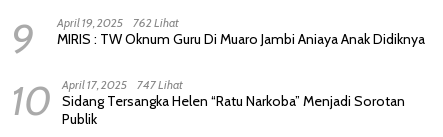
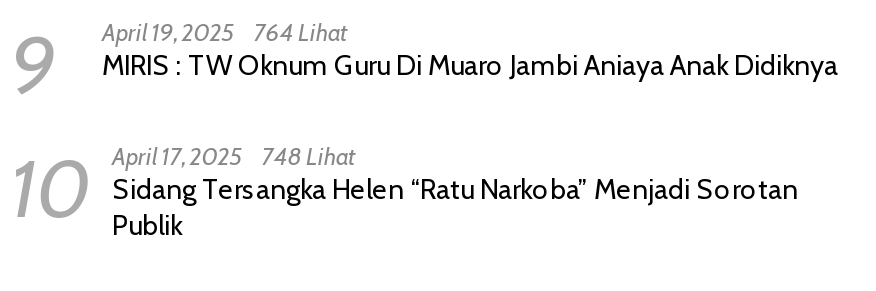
- 9 April 19, 2025 MIRIS : TW Oknum Guru Di Muaro Jambi Aniaya Anak Didiknya 762 Lihat
+ 9 April 19, 2025 MIRIS : TW Oknum Guru Di Muaro Jambi Aniaya Anak Didiknya 764 Lihat

- 10 April 17, 2025 Sidang Tersangka Helen “Ratu Narkoba” Menjadi Sorotan Publik 747 Lihat
+ 10 April 17, 2025 Sidang Tersangka Helen “Ratu Narkoba” Menjadi Sorotan Publik 748 Lihat
